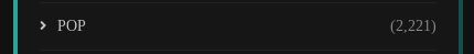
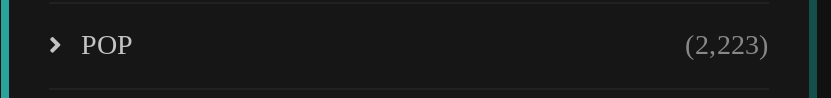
- (2,221)
+ (2,223)
